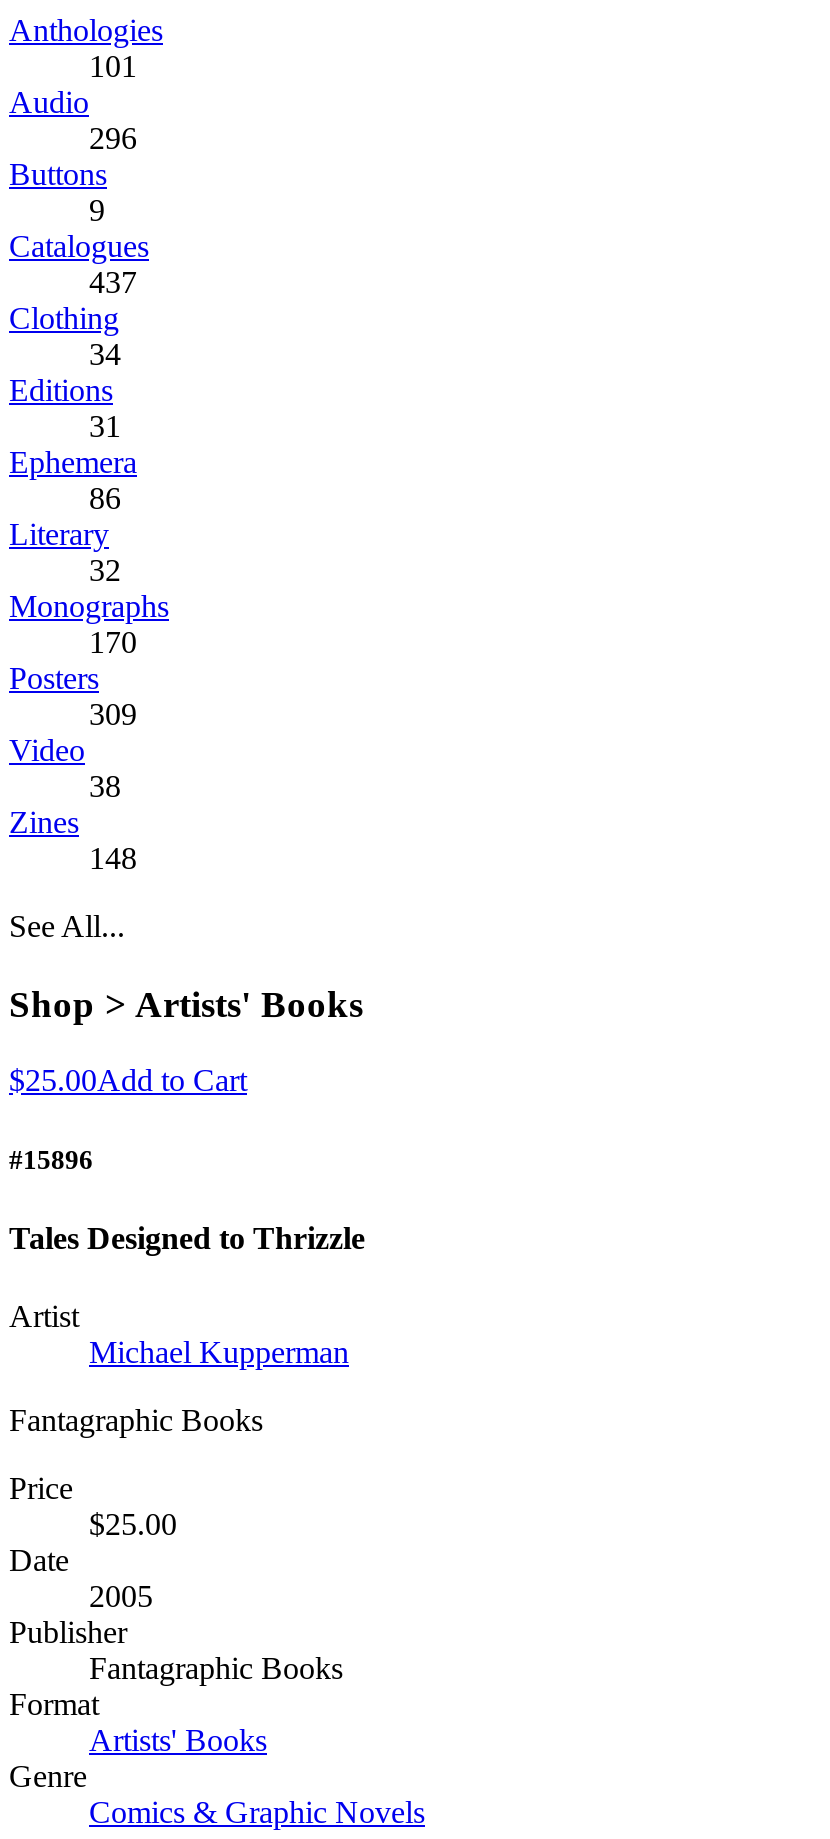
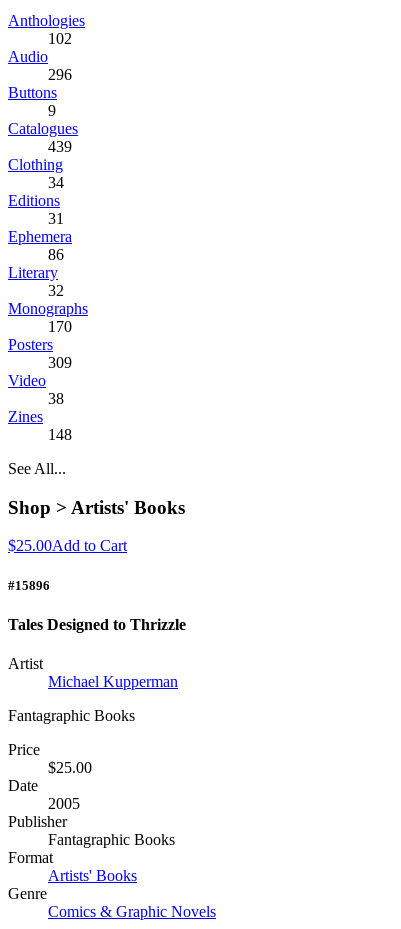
- 101
+ 102

- 437
+ 439
